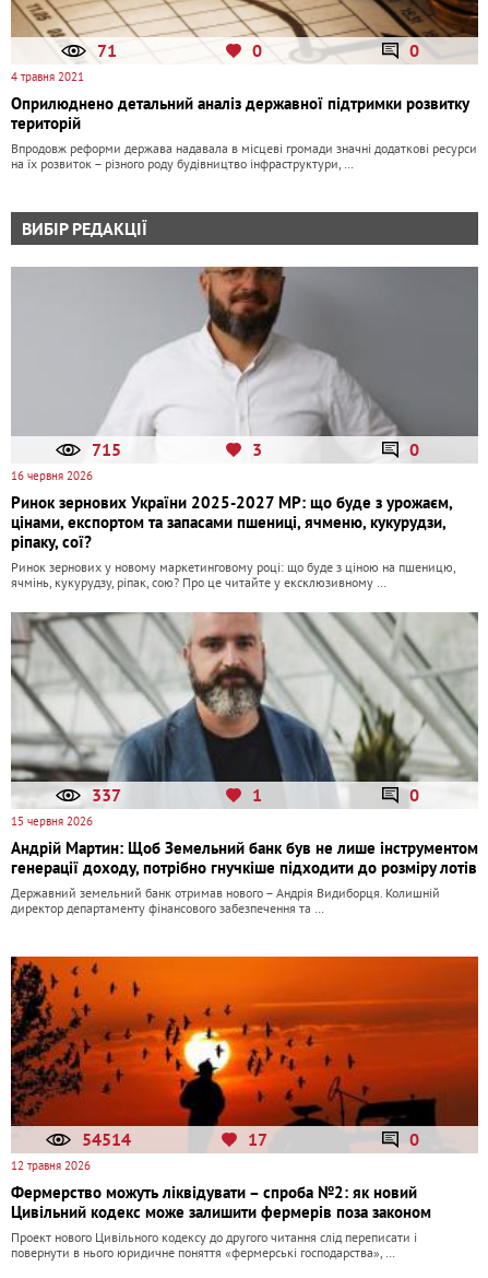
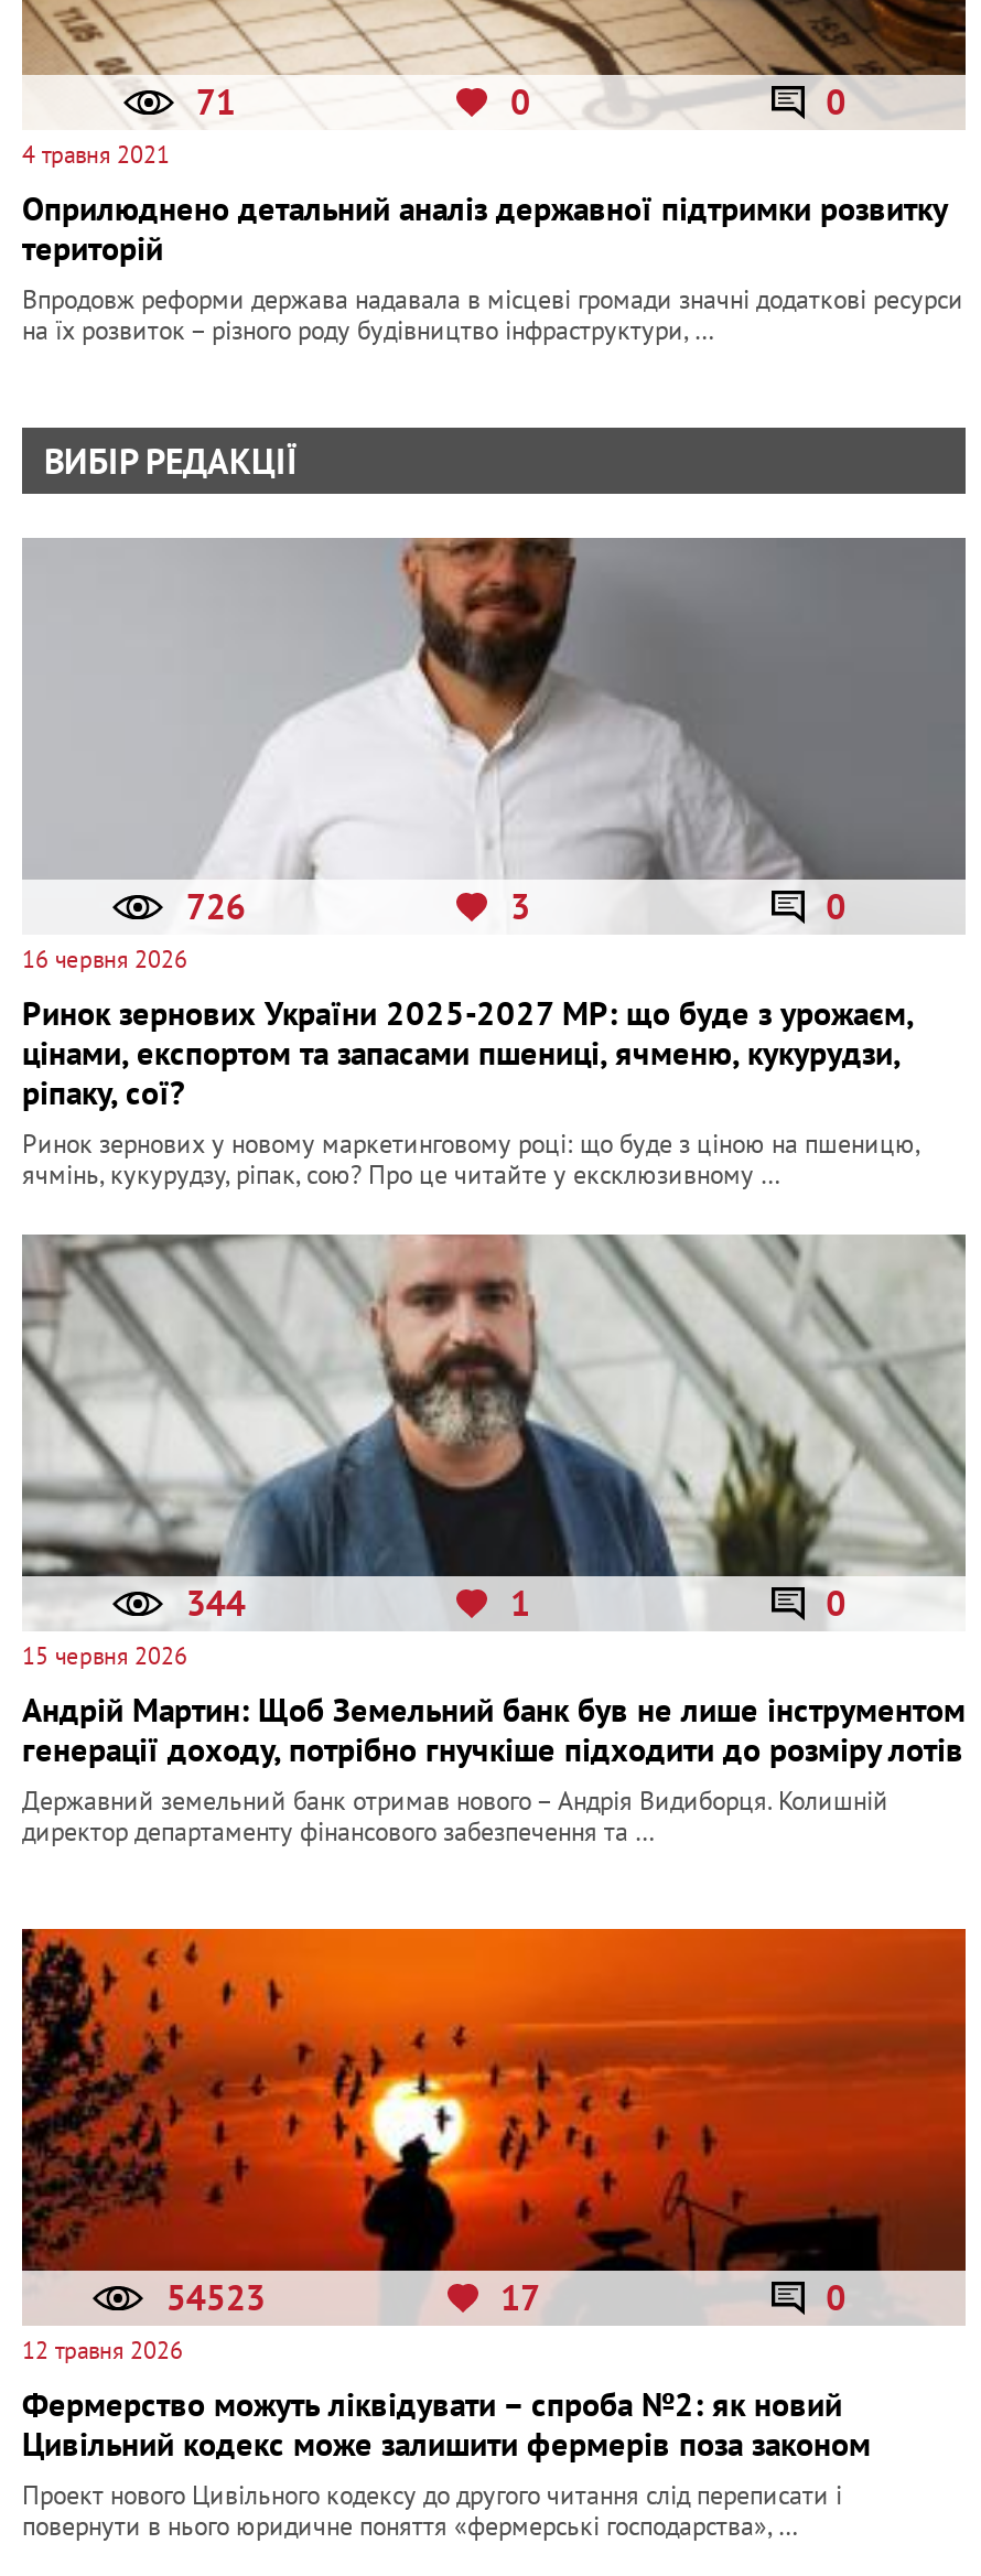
- 715
+ 726

- 337
+ 344

- 54514
+ 54523
